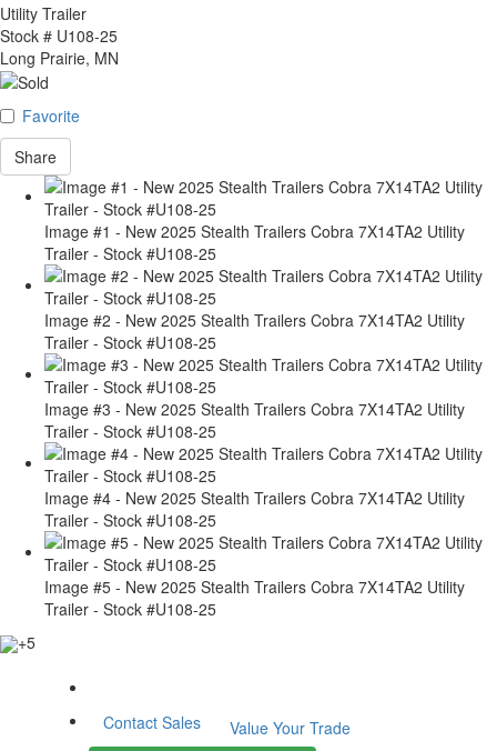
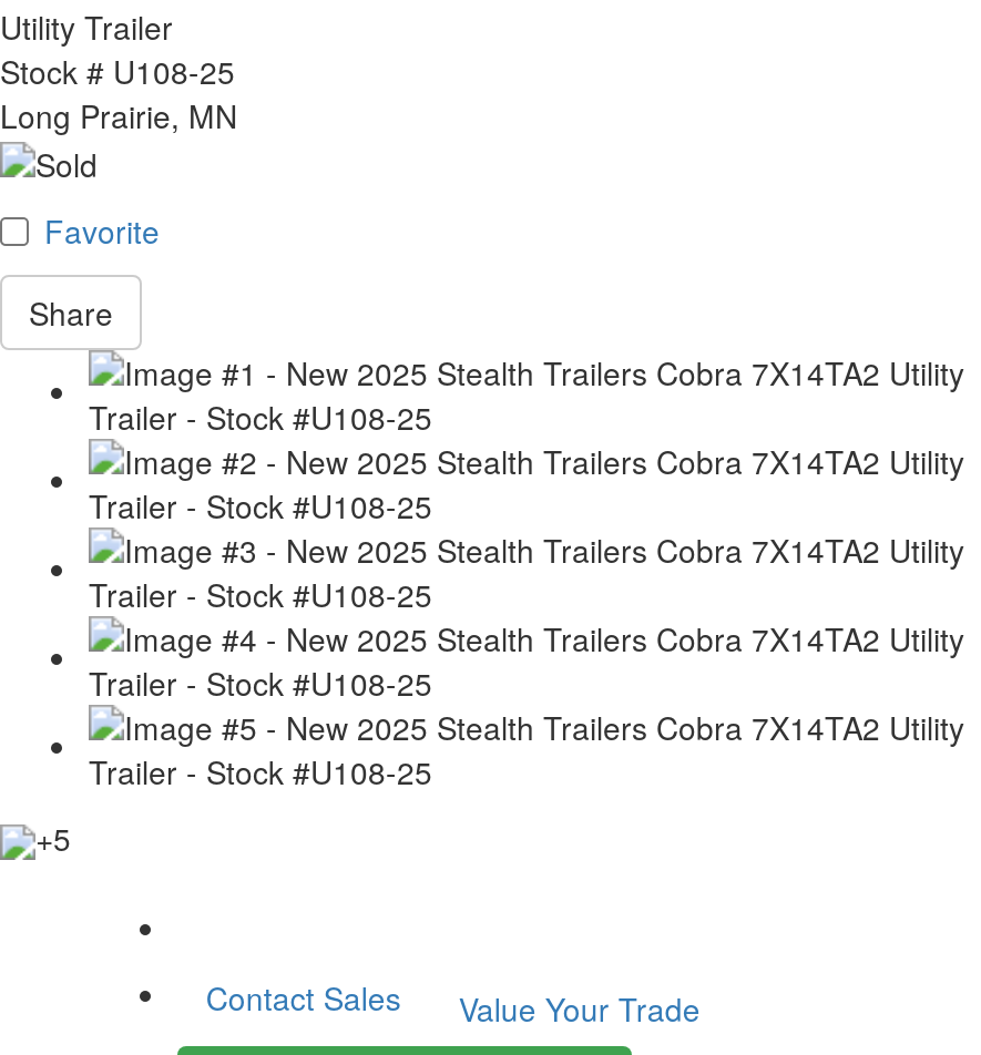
- Image #1 - New 2025 Stealth Trailers Cobra 7X14TA2 Utility
- Trailer - Stock #U108-25
- Image #2 - New 2025 Stealth Trailers Cobra 7X14TA2 Utility
- Trailer - Stock #U108-25
- Image #3 - New 2025 Stealth Trailers Cobra 7X14TA2 Utility
- Trailer - Stock #U108-25
- Image #4 - New 2025 Stealth Trailers Cobra 7X14TA2 Utility
- Trailer - Stock #U108-25
- Image #5 - New 2025 Stealth Trailers Cobra 7X14TA2 Utility
- Trailer - Stock #U108-25
